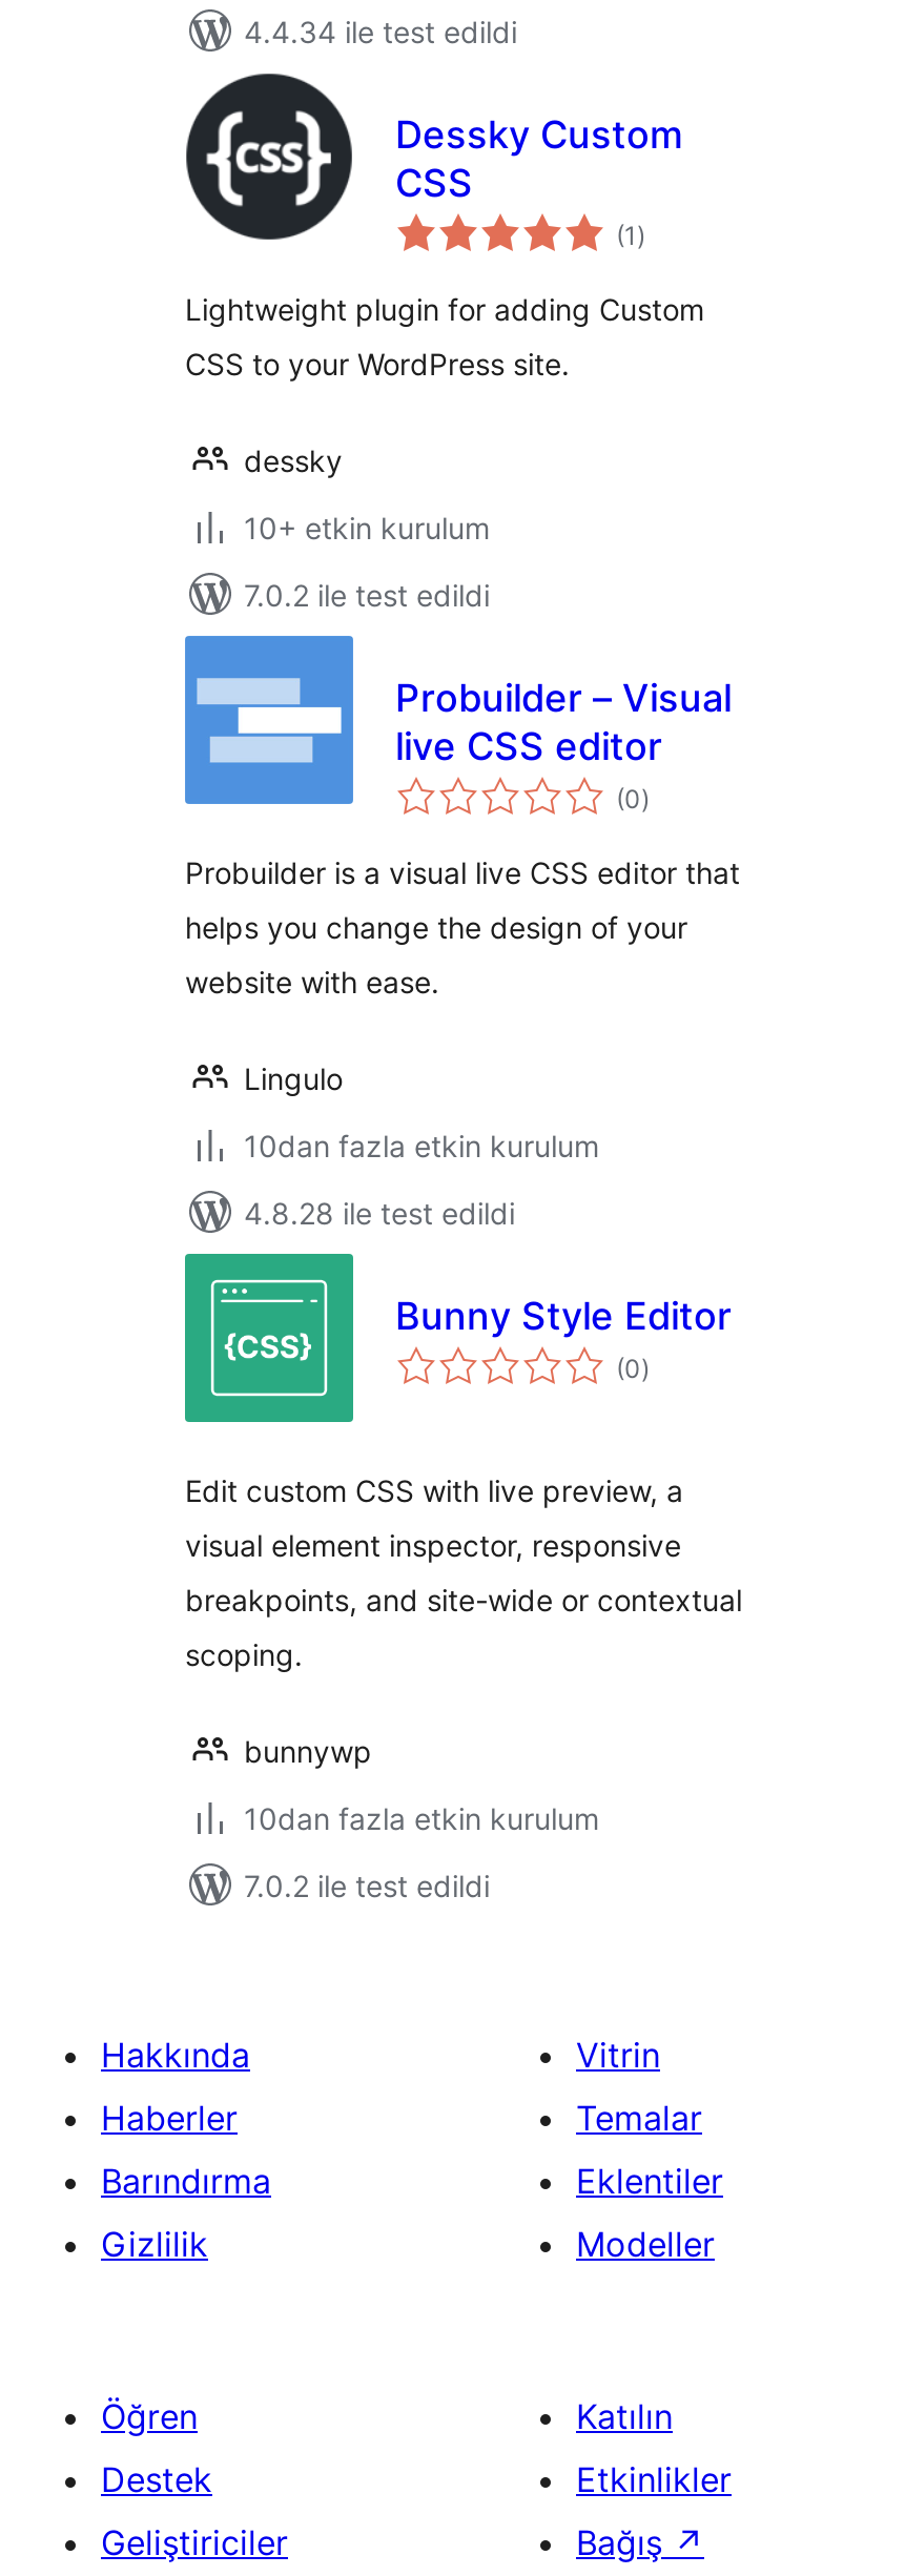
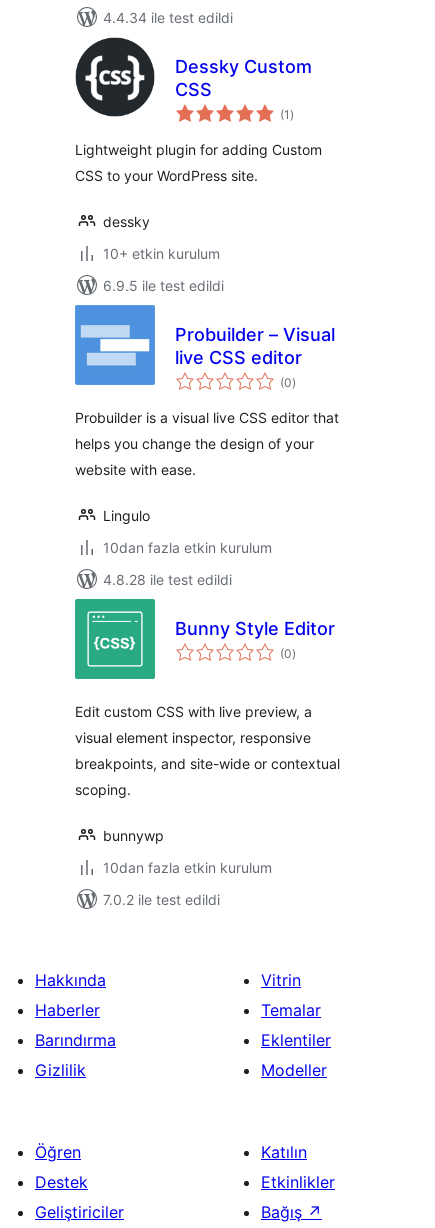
- 7.0.2 ile test edildi
+ 6.9.5 ile test edildi
